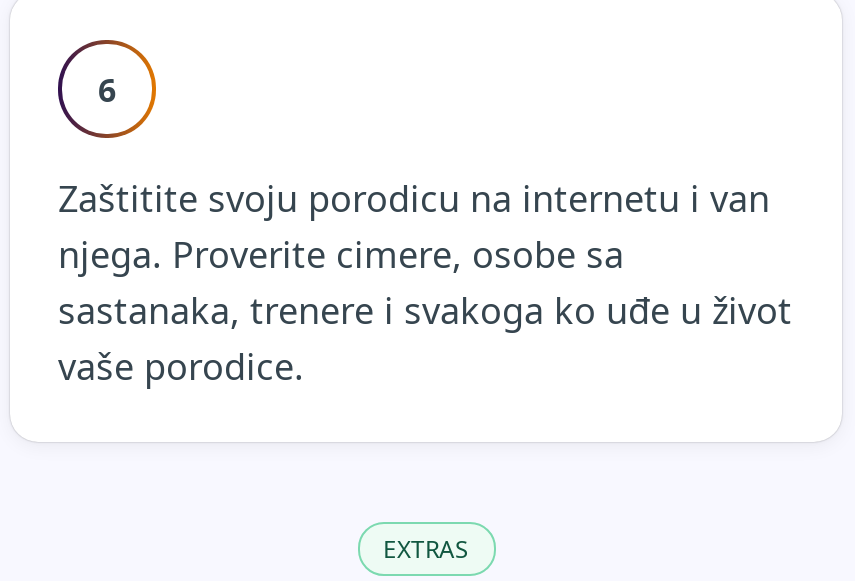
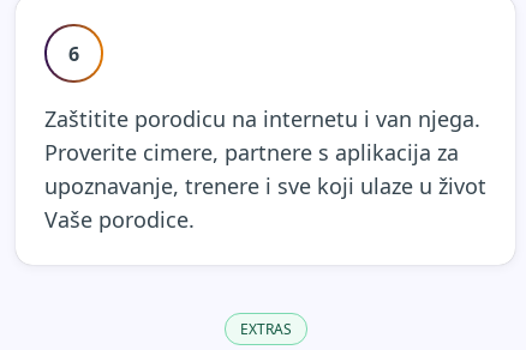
- Zaštitite svoju porodicu na internetu i van
- njega. Proverite cimere, osobe sa
- sastanaka, trenere i svakoga ko uđe u život
- vaše porodice.
+ Zaštitite porodicu na internetu i van njega.
+ Proverite cimere, partnere s aplikacija za
+ upoznavanje, trenere i sve koji ulaze u život
+ Vaše porodice.
